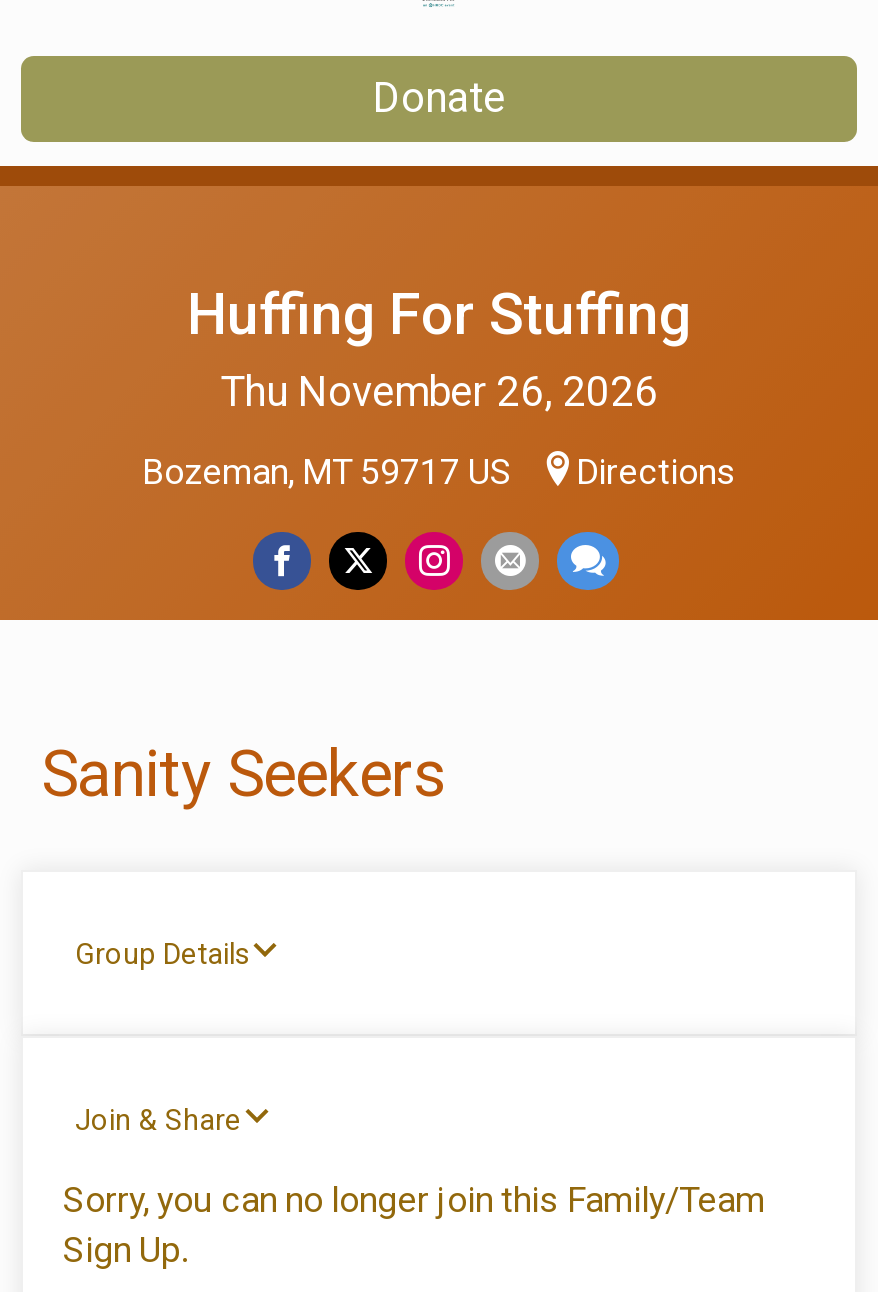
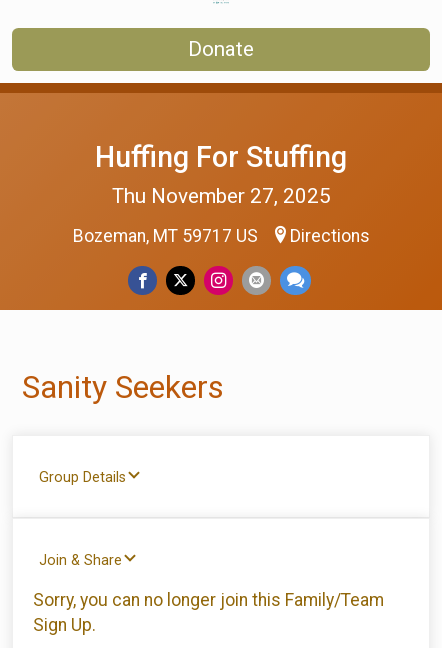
- Thu November 26, 2026
+ Thu November 27, 2025
